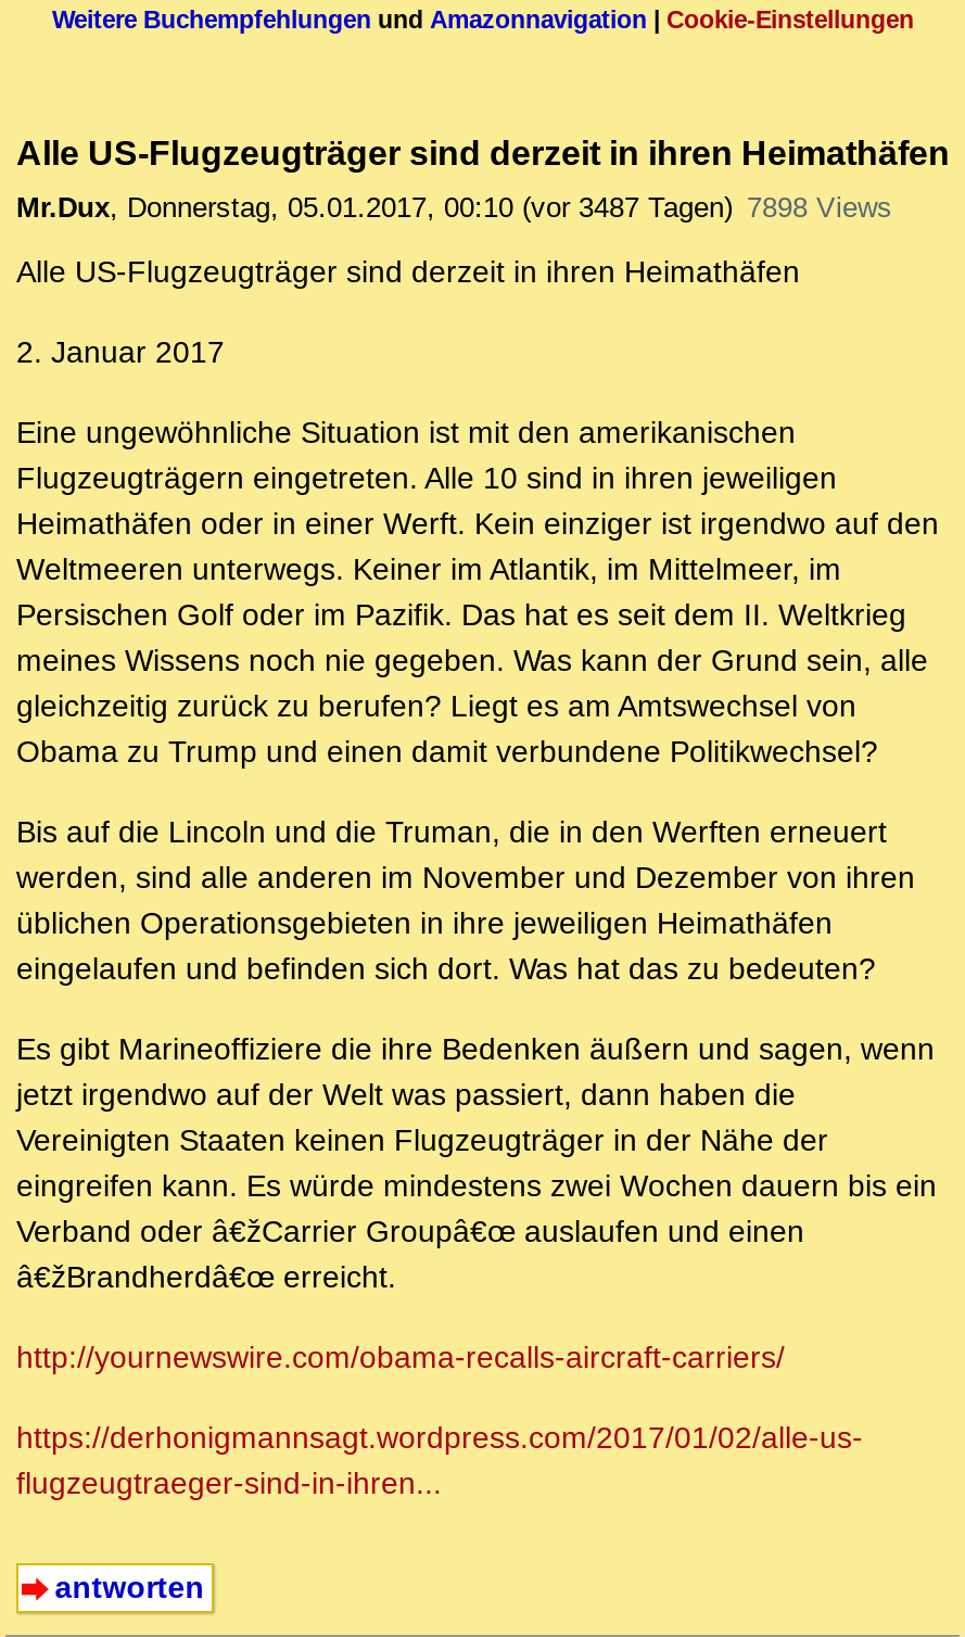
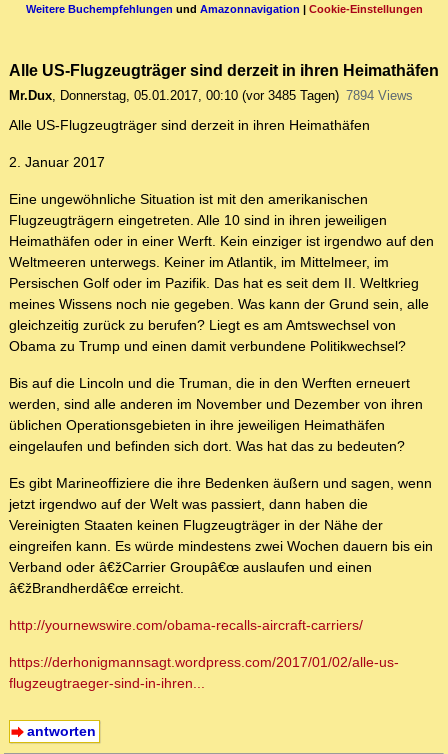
- Mr.Dux, Donnerstag, 05.01.2017, 00:10 (vor 3487 Tagen) 7898 Views
+ Mr.Dux, Donnerstag, 05.01.2017, 00:10 (vor 3485 Tagen) 7894 Views
